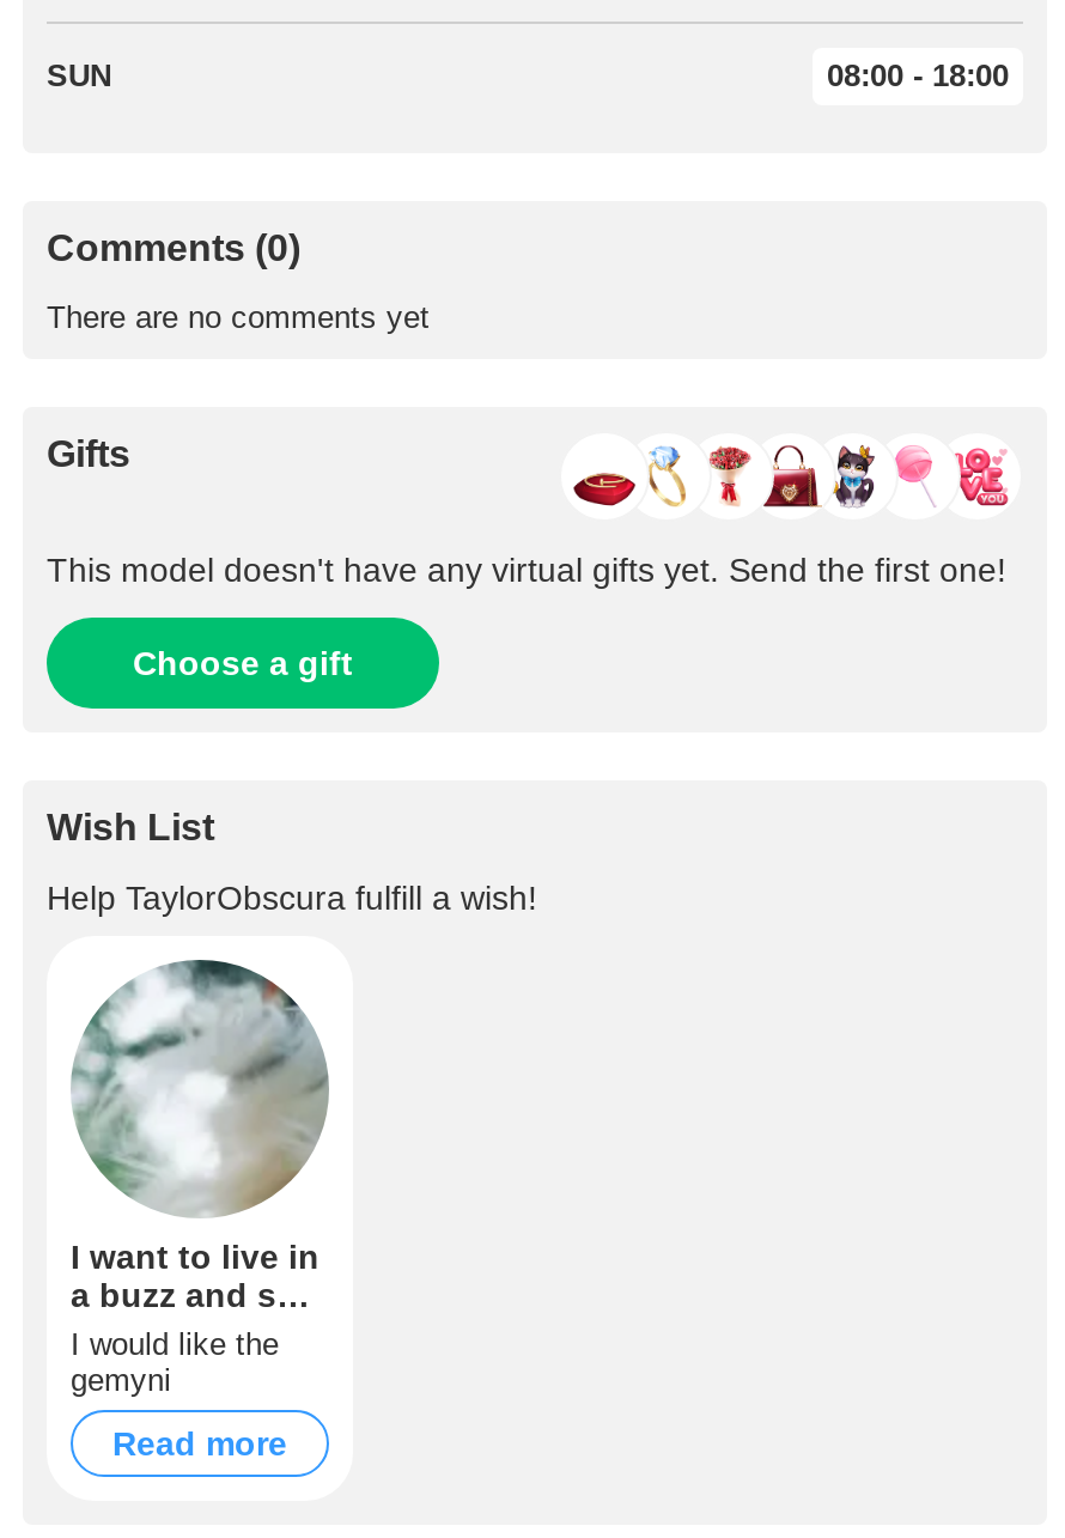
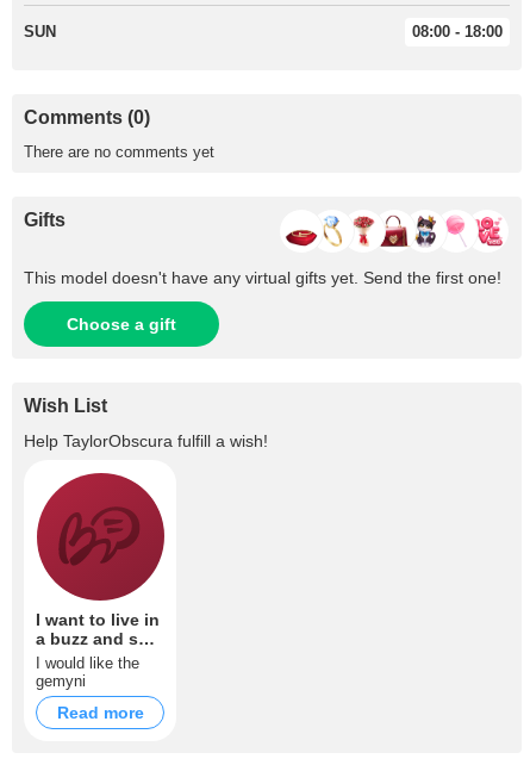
- [image]
+ [image]
